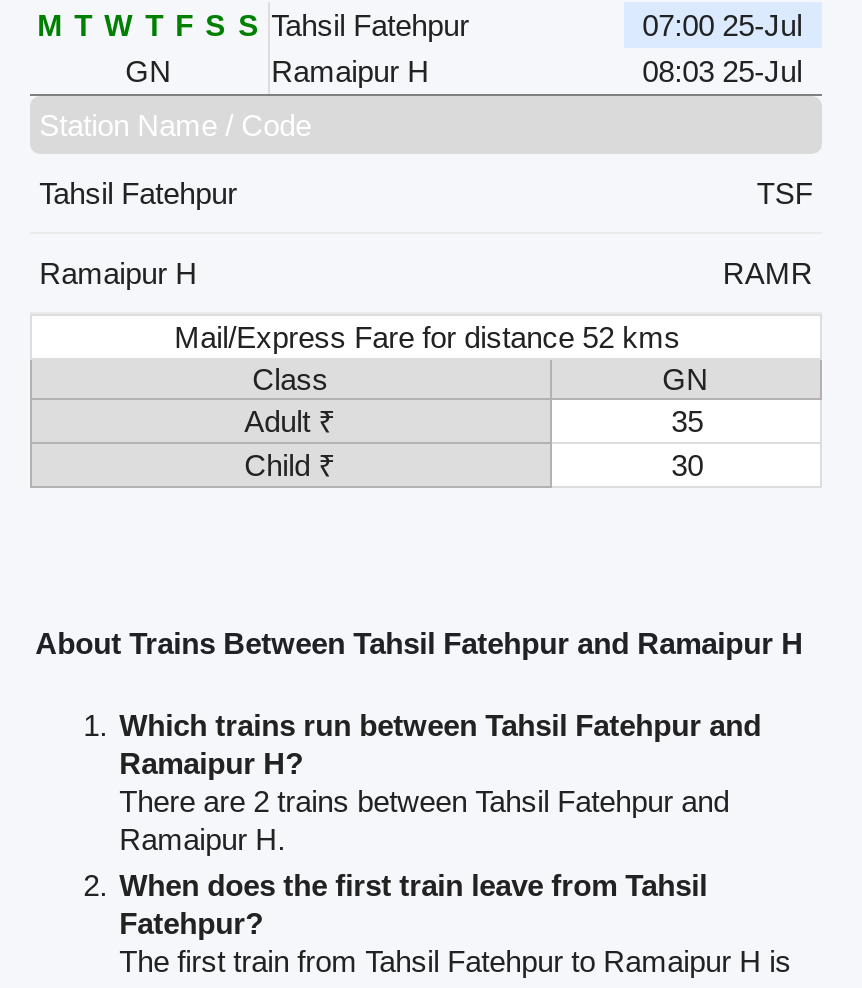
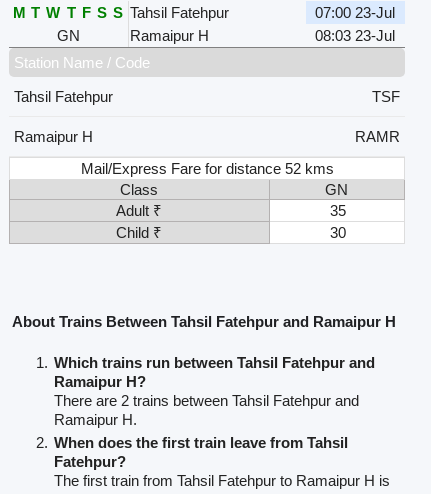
- 07:00 25-Jul
+ 07:00 23-Jul

- 08:03 25-Jul
+ 08:03 23-Jul
